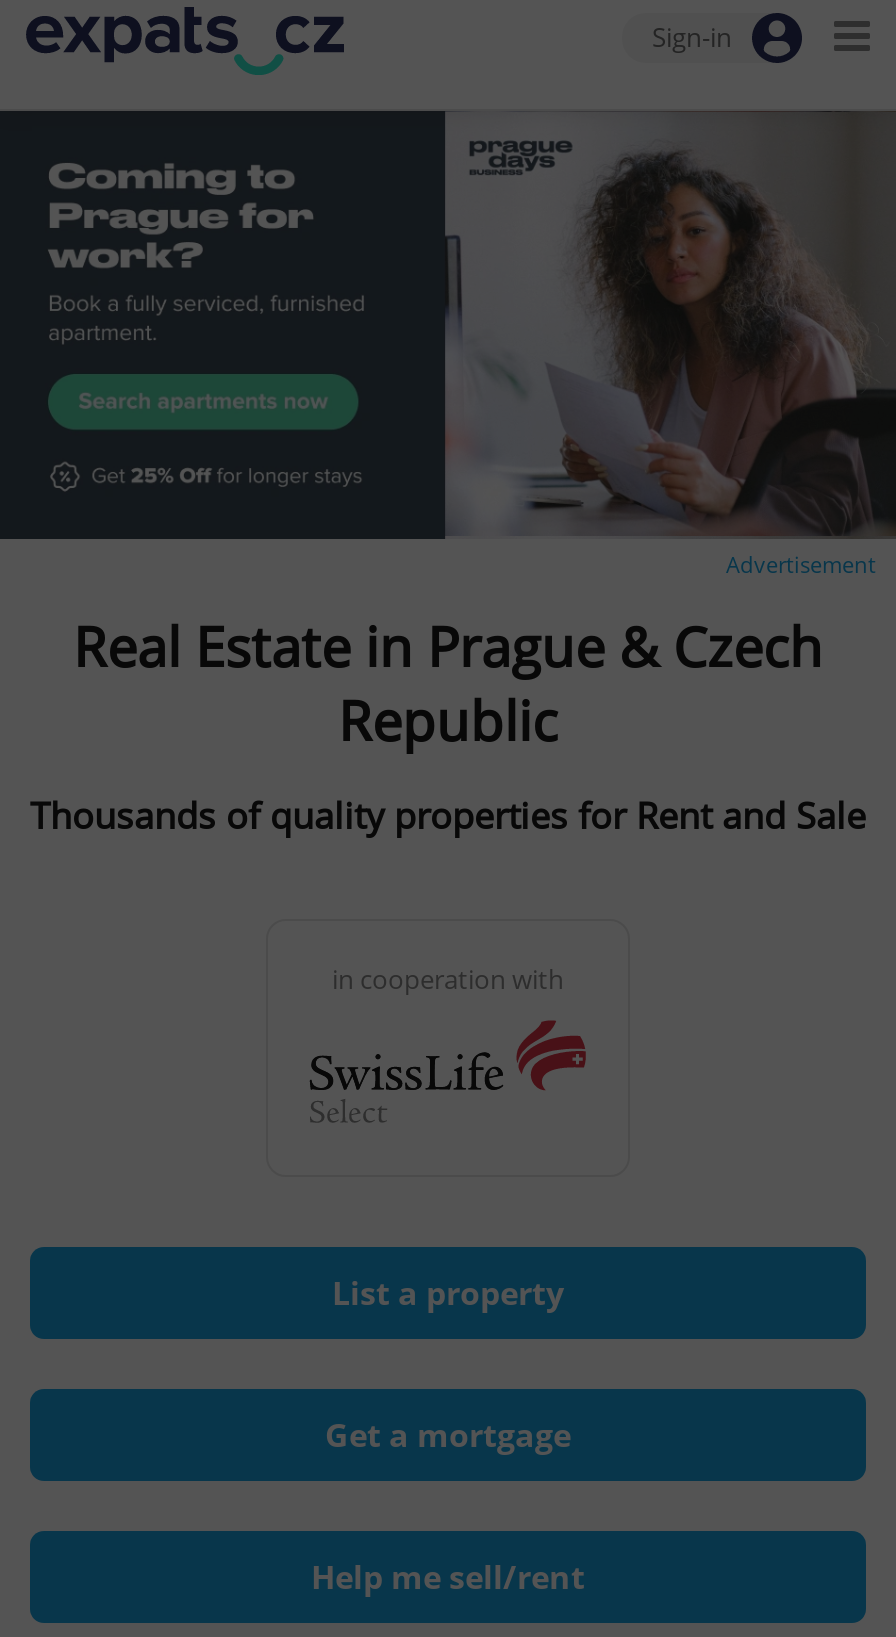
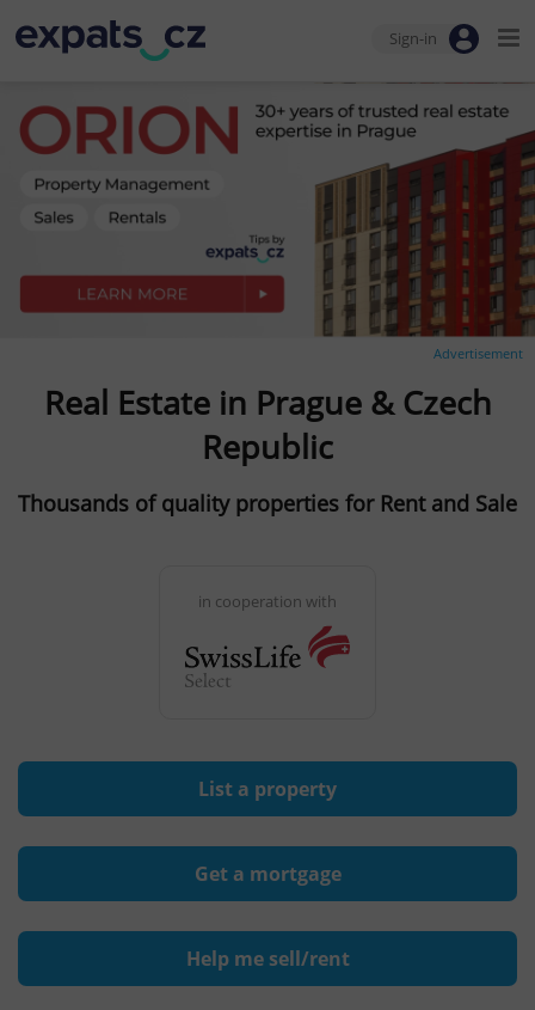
- [image]
+ [image]
